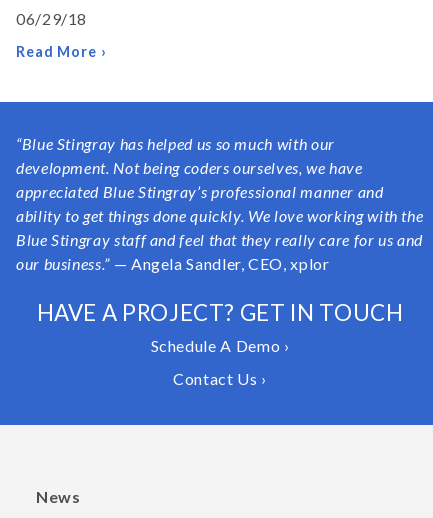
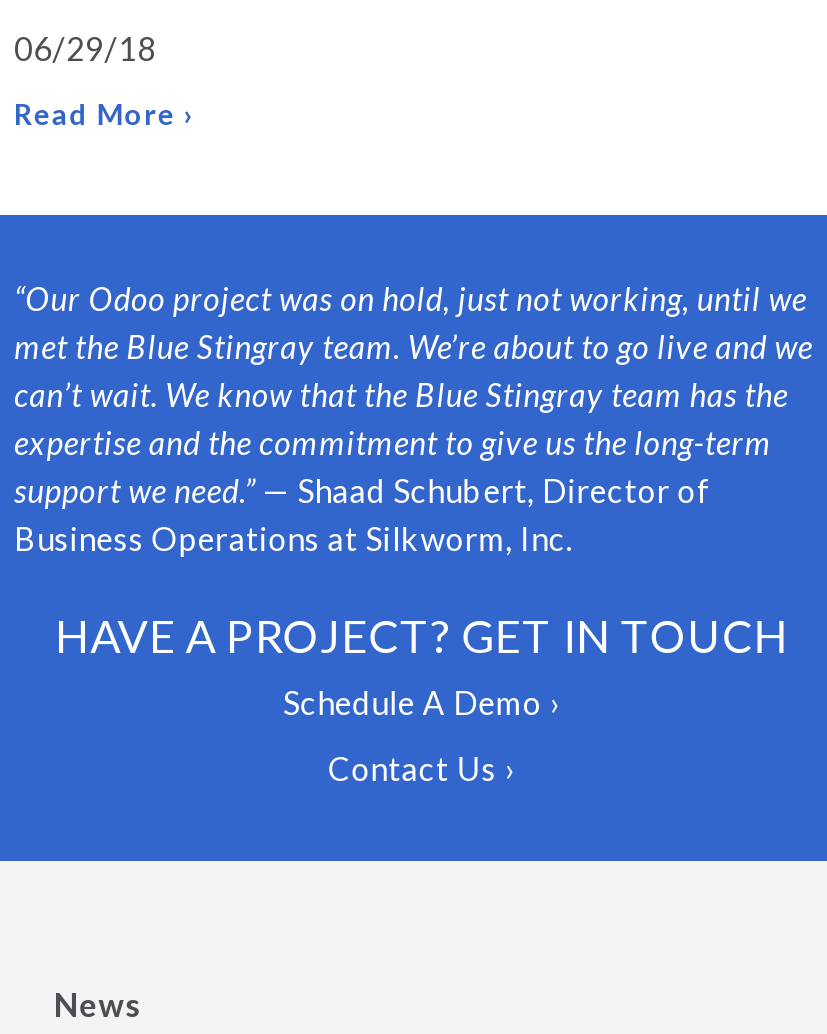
- “Blue Stingray has helped us so much with our
- development. Not being coders ourselves, we have
- appreciated Blue Stingray’s professional manner and
- ability to get things done quickly. We love working with the
- Blue Stingray staff and feel that they really care for us and
- our business.” — Angela Sandler, CEO, xplor
+ “Our Odoo project was on hold, just not working, until we
+ met the Blue Stingray team. We’re about to go live and we
+ can’t wait. We know that the Blue Stingray team has the
+ expertise and the commitment to give us the long-term
+ support we need.” — Shaad Schubert, Director of
+ Business Operations at Silkworm, Inc.
